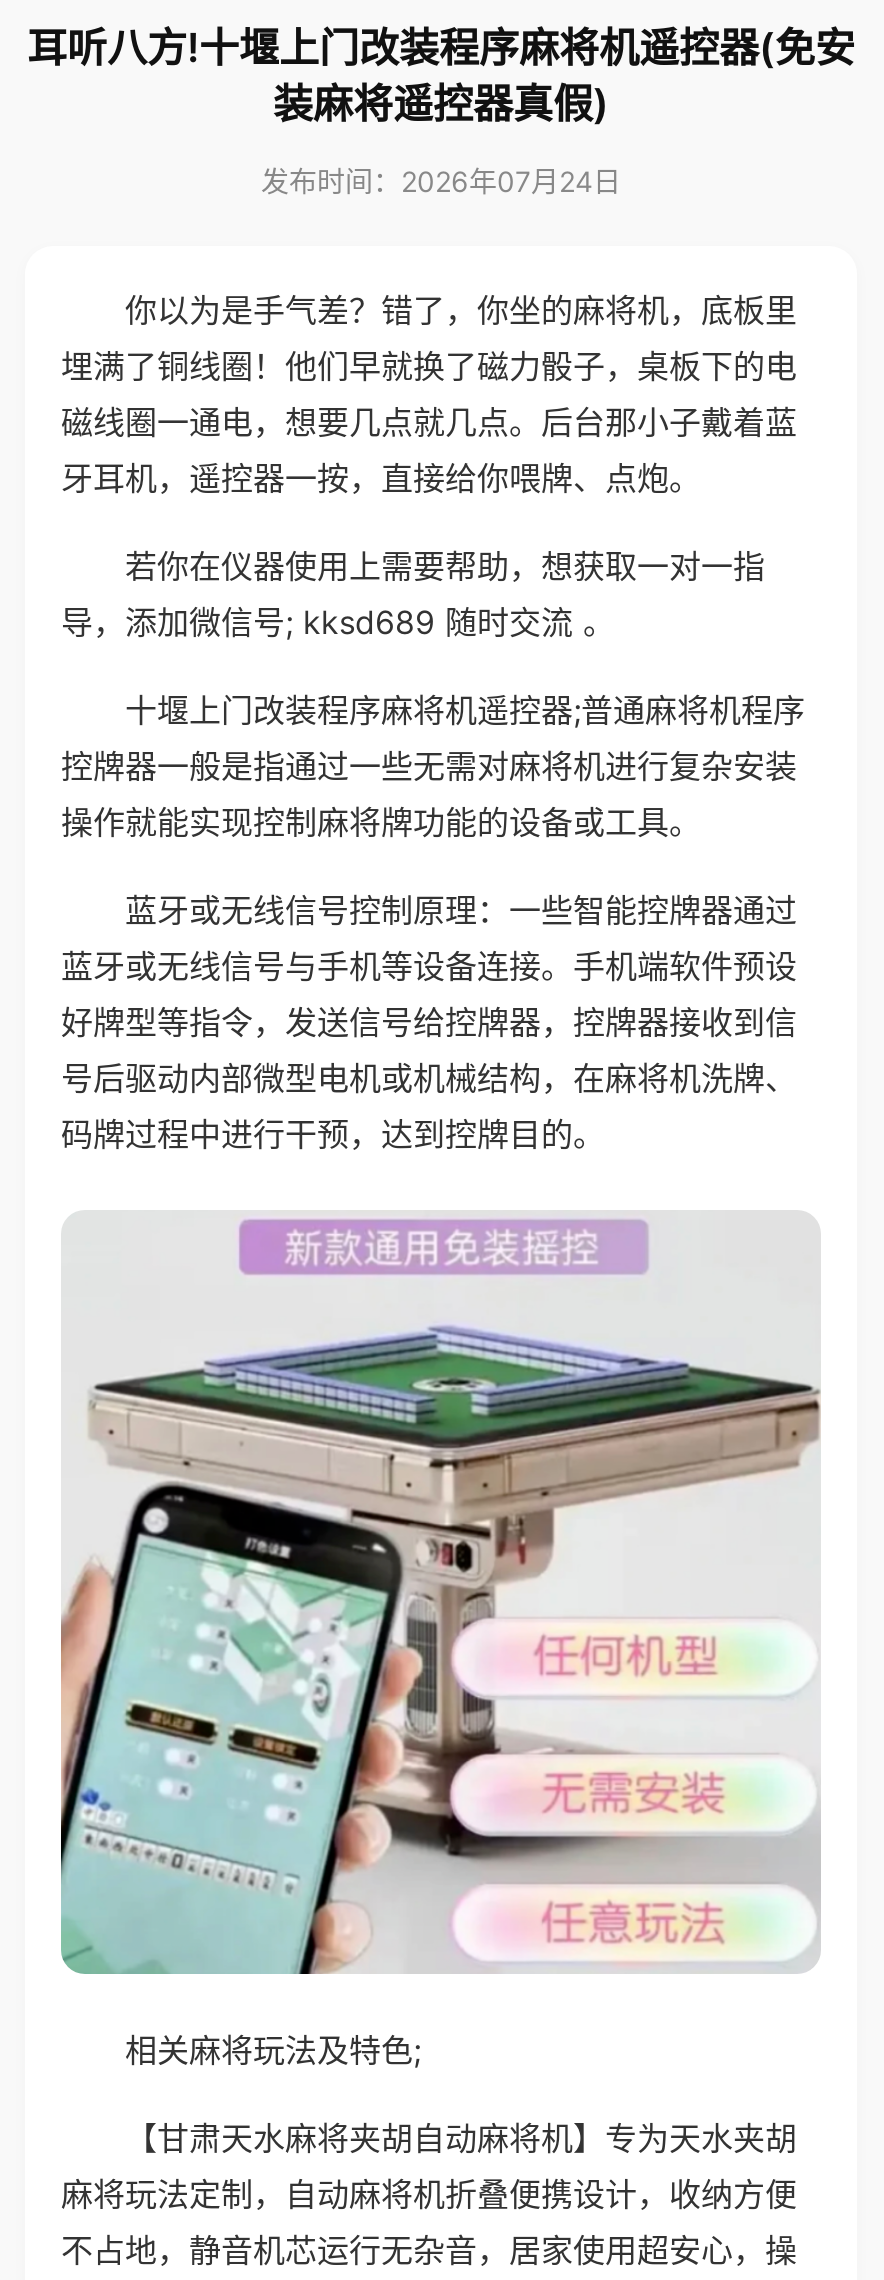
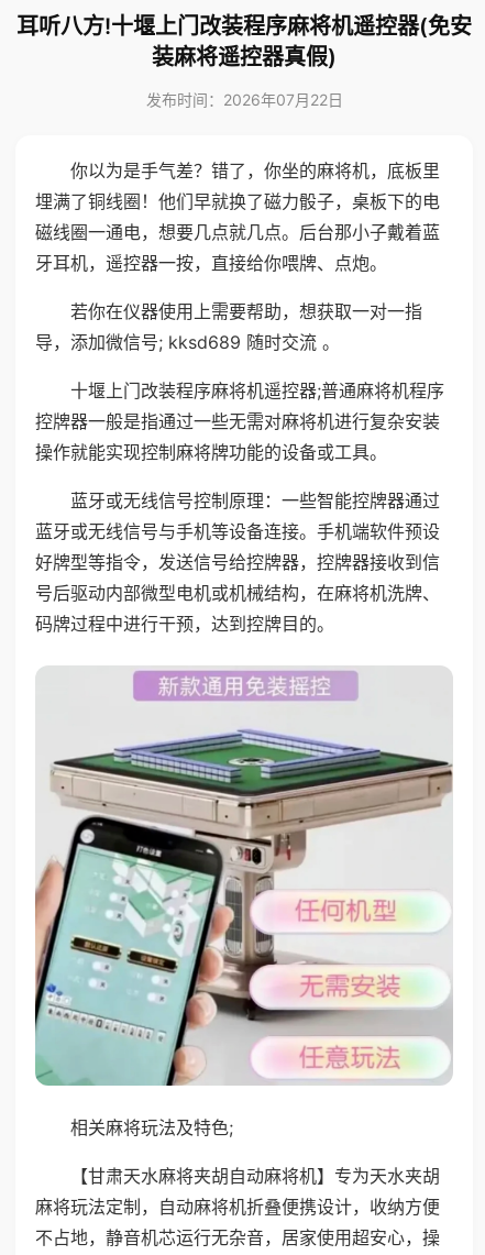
- 发布时间：2026年07月24日
+ 发布时间：2026年07月22日
